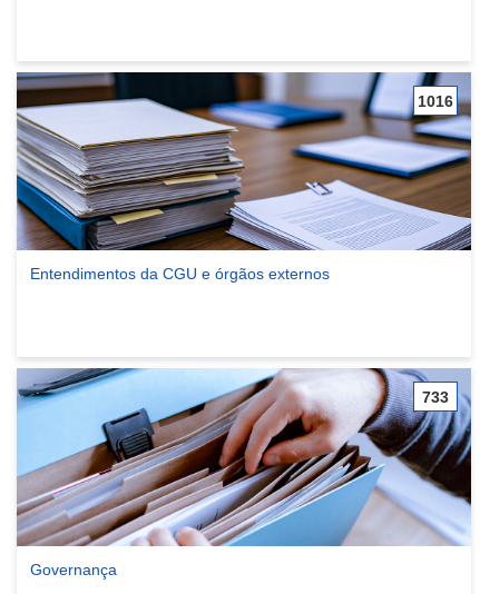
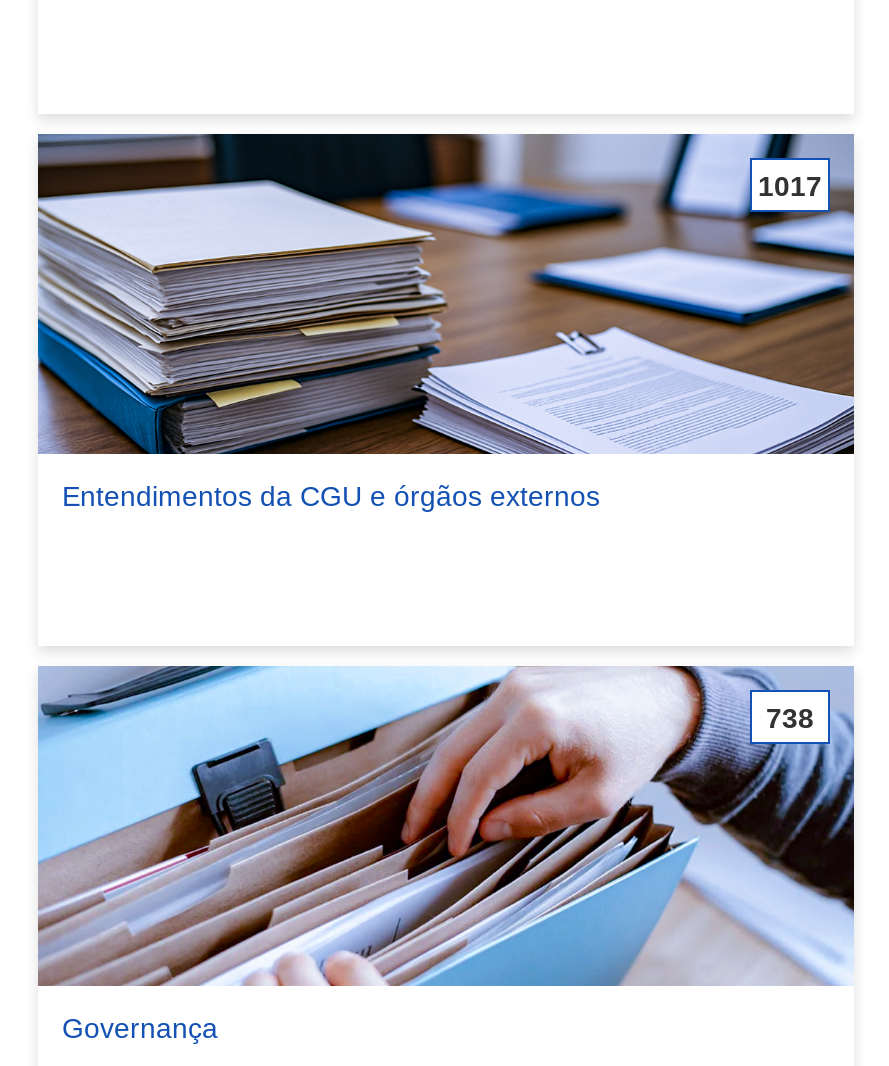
- 1016
+ 1017

- 733
+ 738
